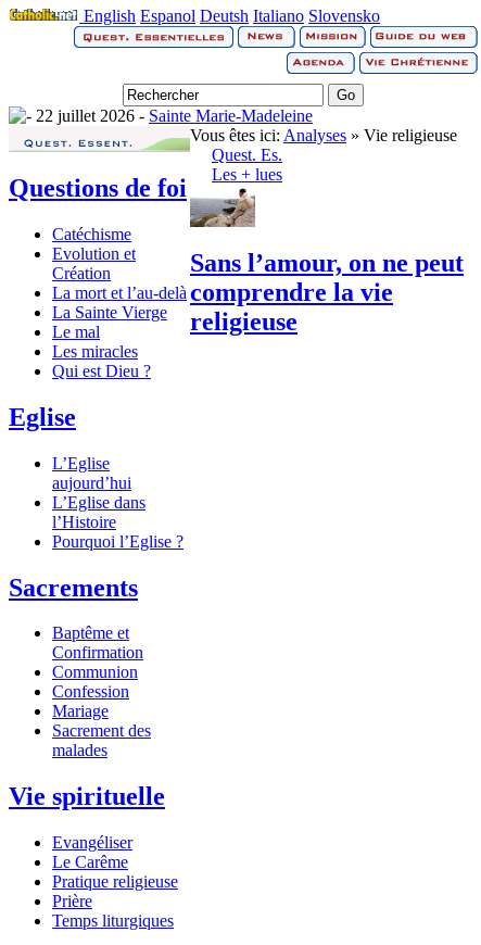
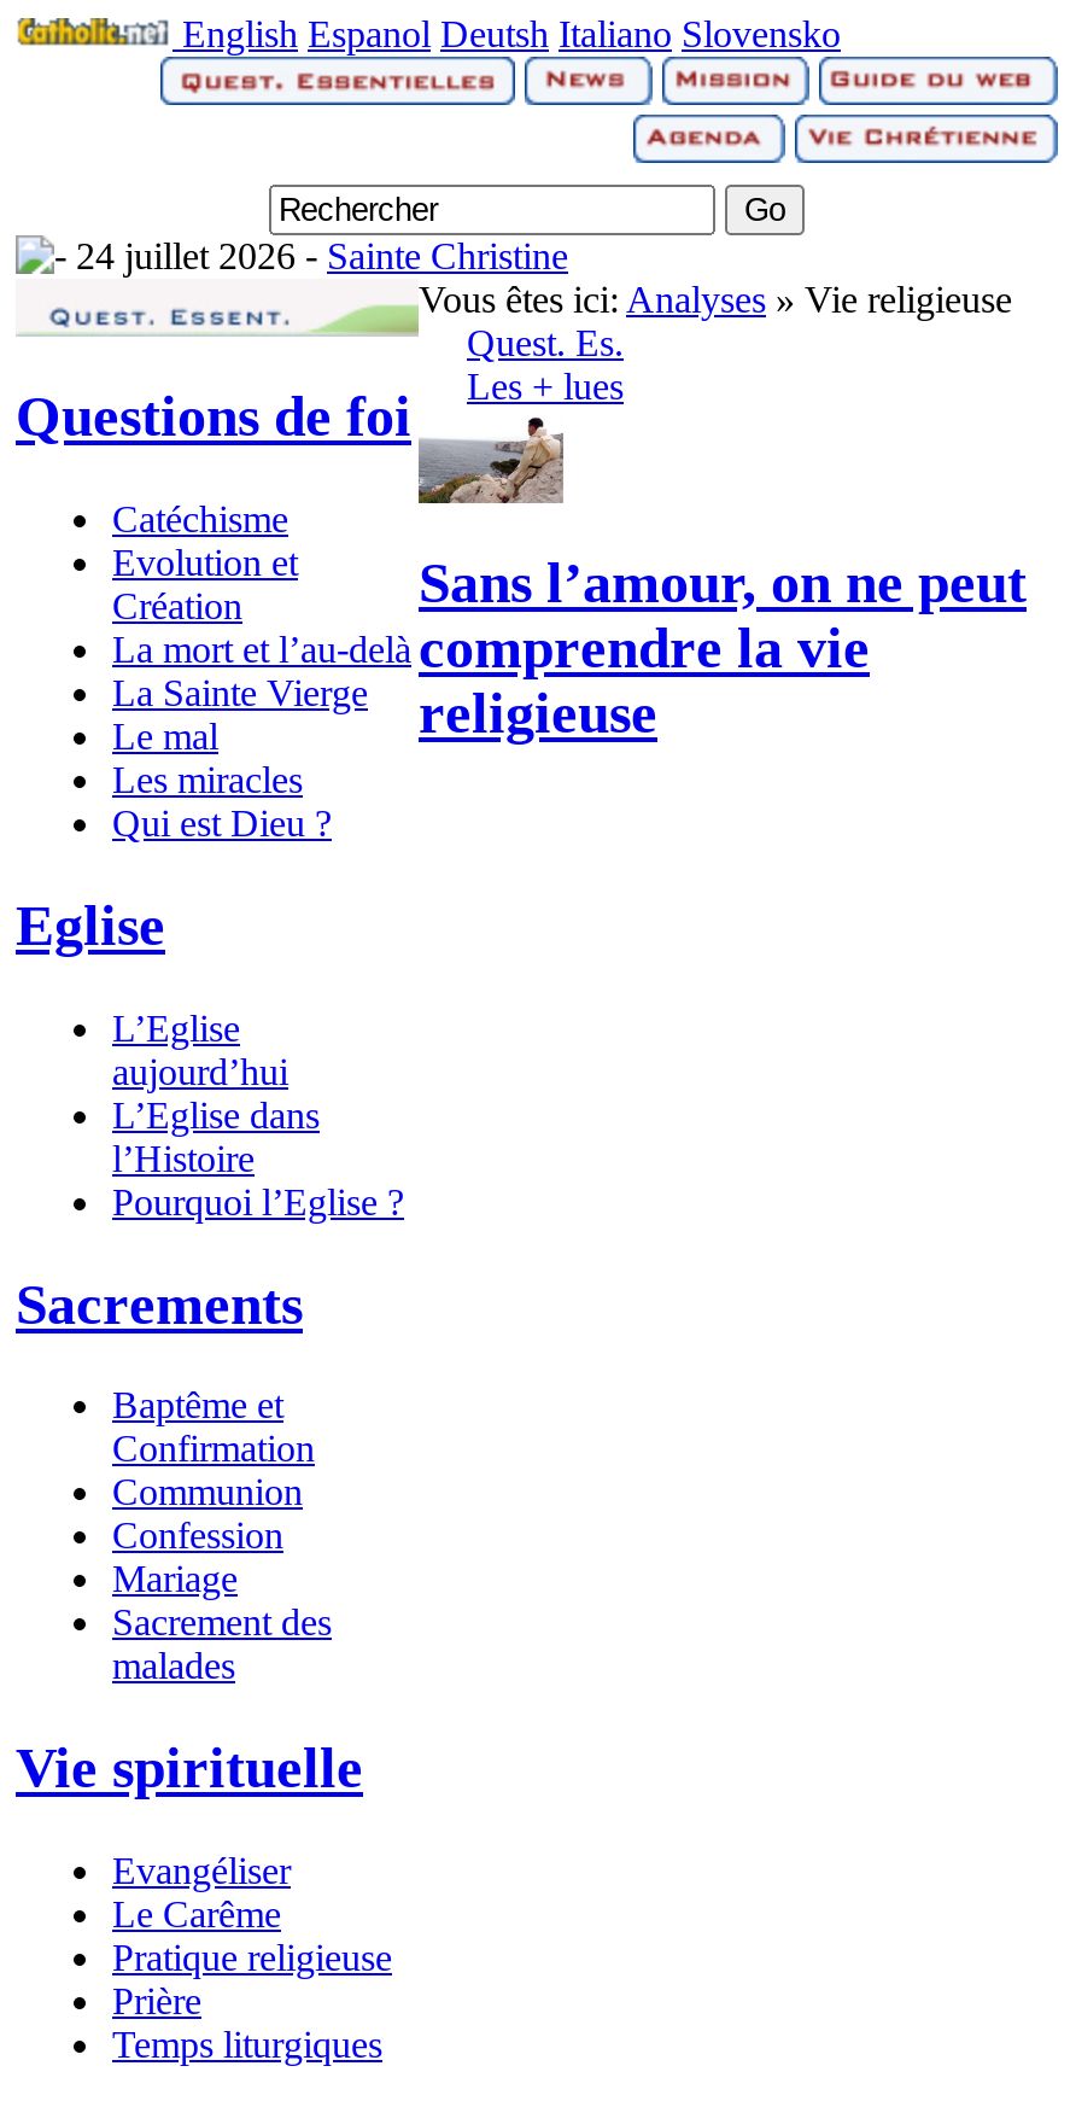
- 22 juillet 2026 -Sainte Marie-Madeleine
+ 24 juillet 2026 -Sainte Christine
